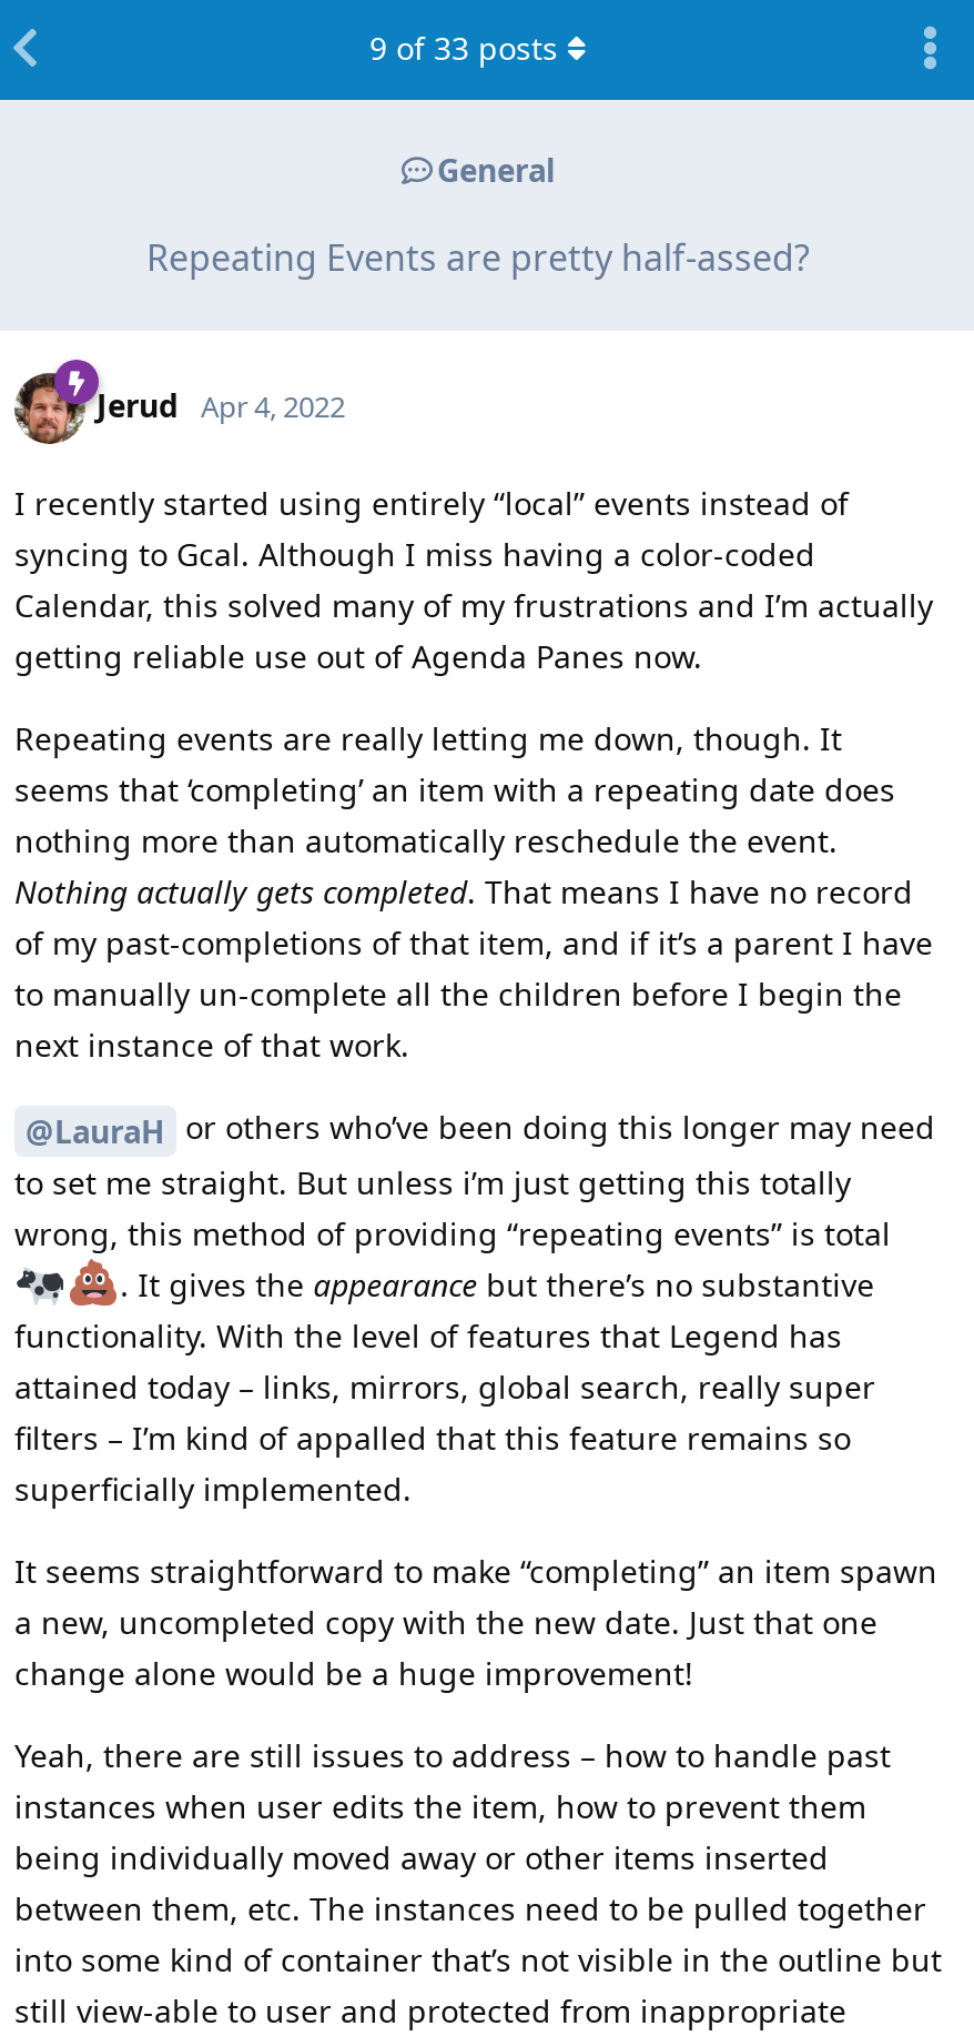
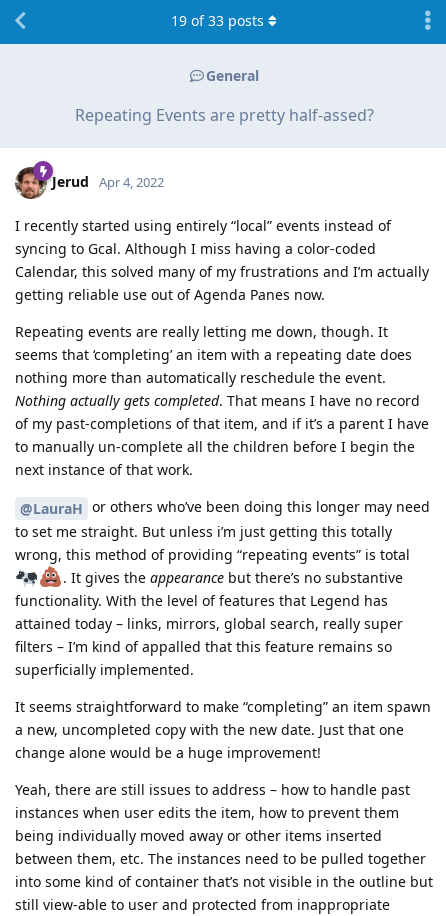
- 9 of 33 posts
+ 19 of 33 posts
